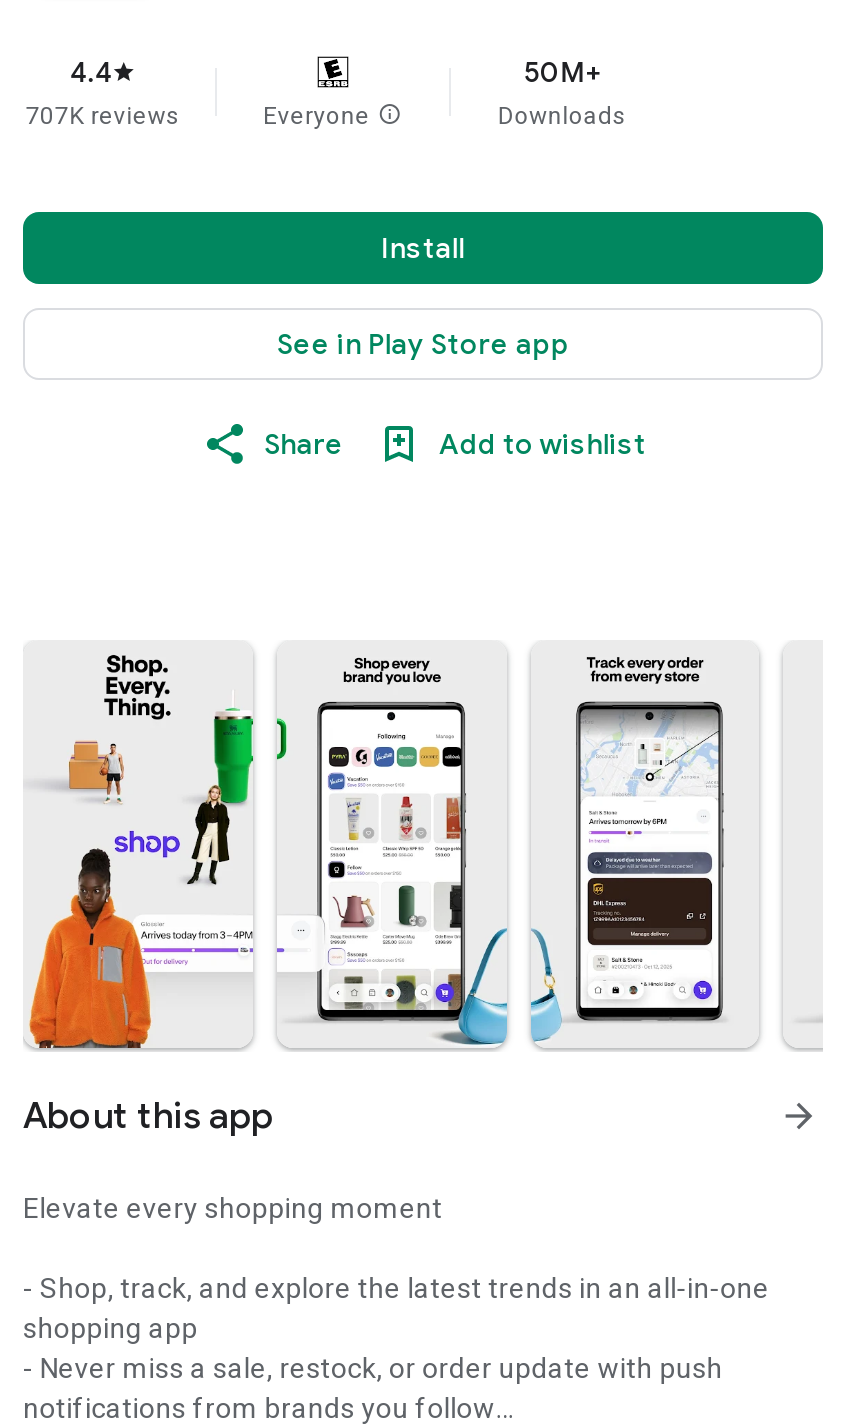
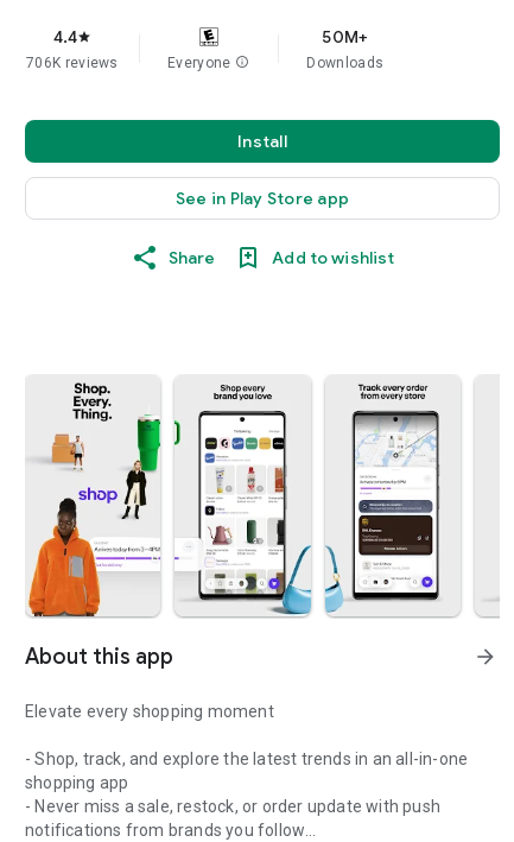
- 707K reviews
+ 706K reviews
